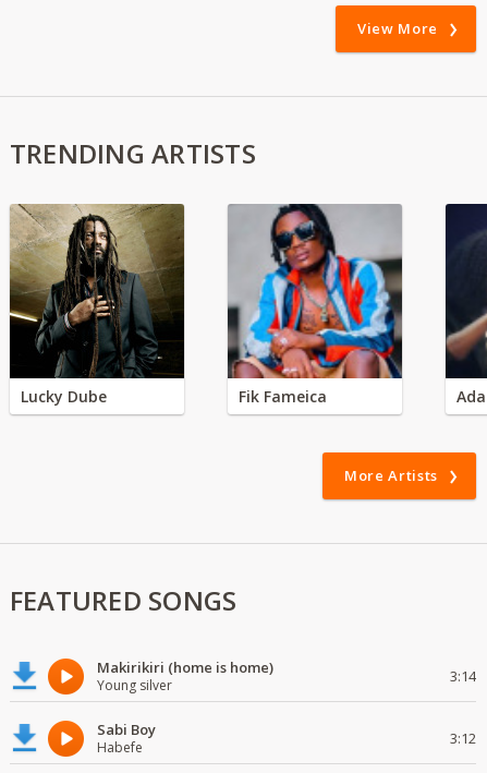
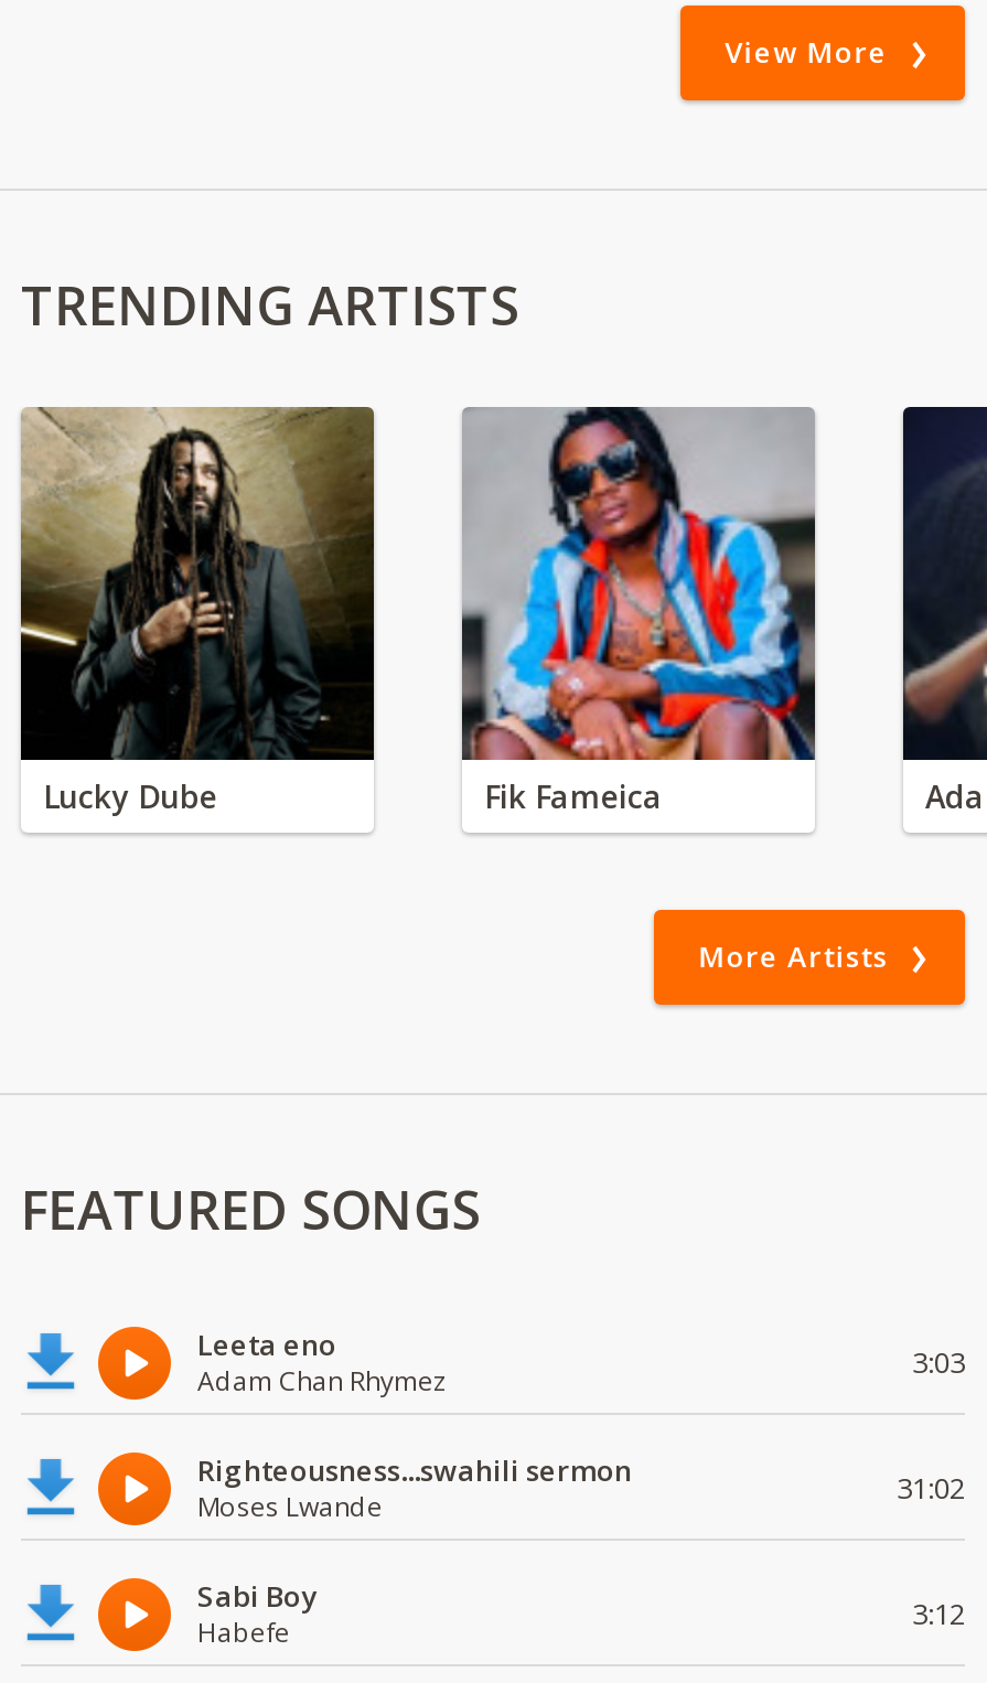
- Makirikiri (home is home)
- Young silver
- 3:14
+ Leeta eno
+ Adam Chan Rhymez
+ 3:03
+ Righteousness...swahili sermon
+ Moses Lwande
+ 31:02
